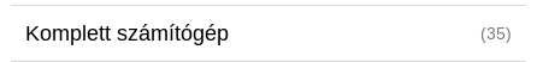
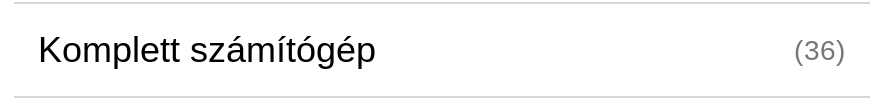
- (35)
+ (36)
